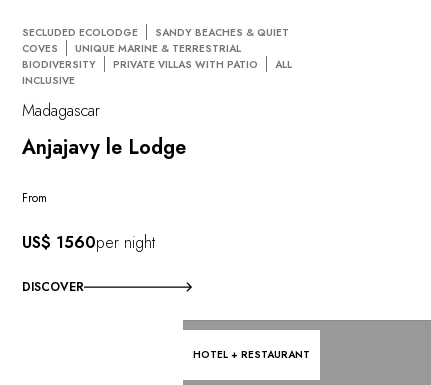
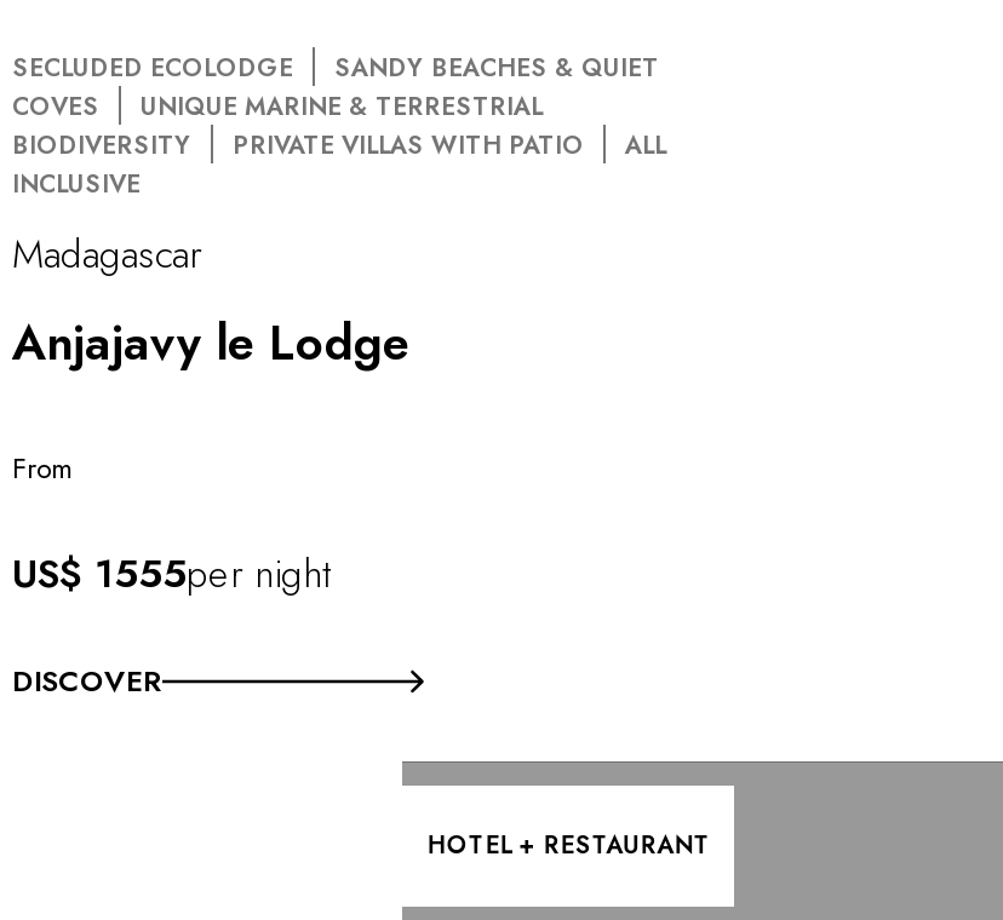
- US$ 1560per night
+ US$ 1555per night
